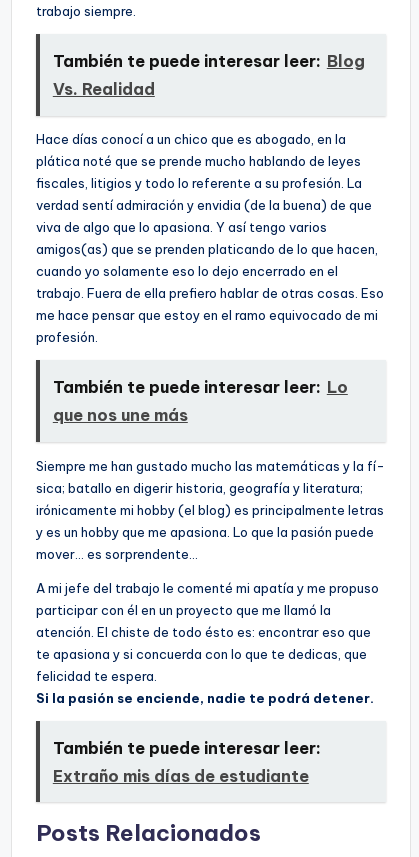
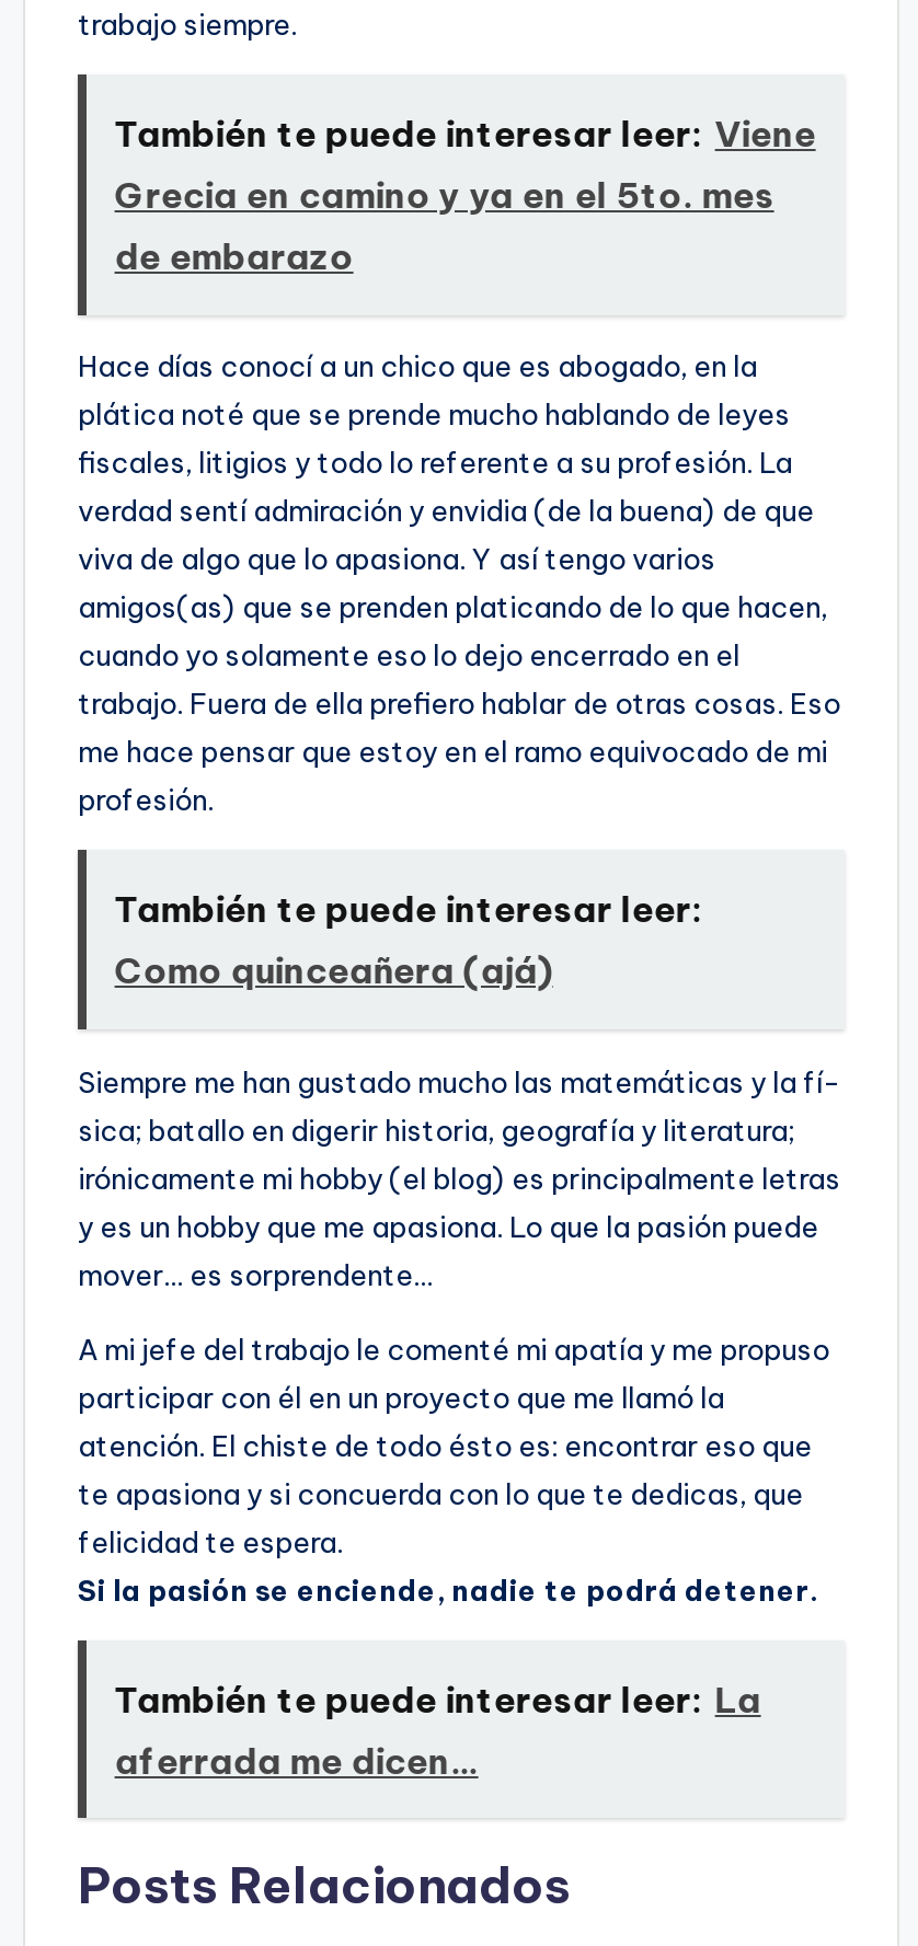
- También te puede interesar leer: Blog
- Vs. Realidad
+ También te puede interesar leer: Viene
+ Grecia en camino y ya en el 5to. mes
+ de embarazo

- También te puede interesar leer: Lo
- que nos une más
+ Como quinceañera (ajá)

moved up: También te puede interesar leer:

- Extraño mis días de estudiante
+ También te puede interesar leer: La
+ aferrada me dicen...
